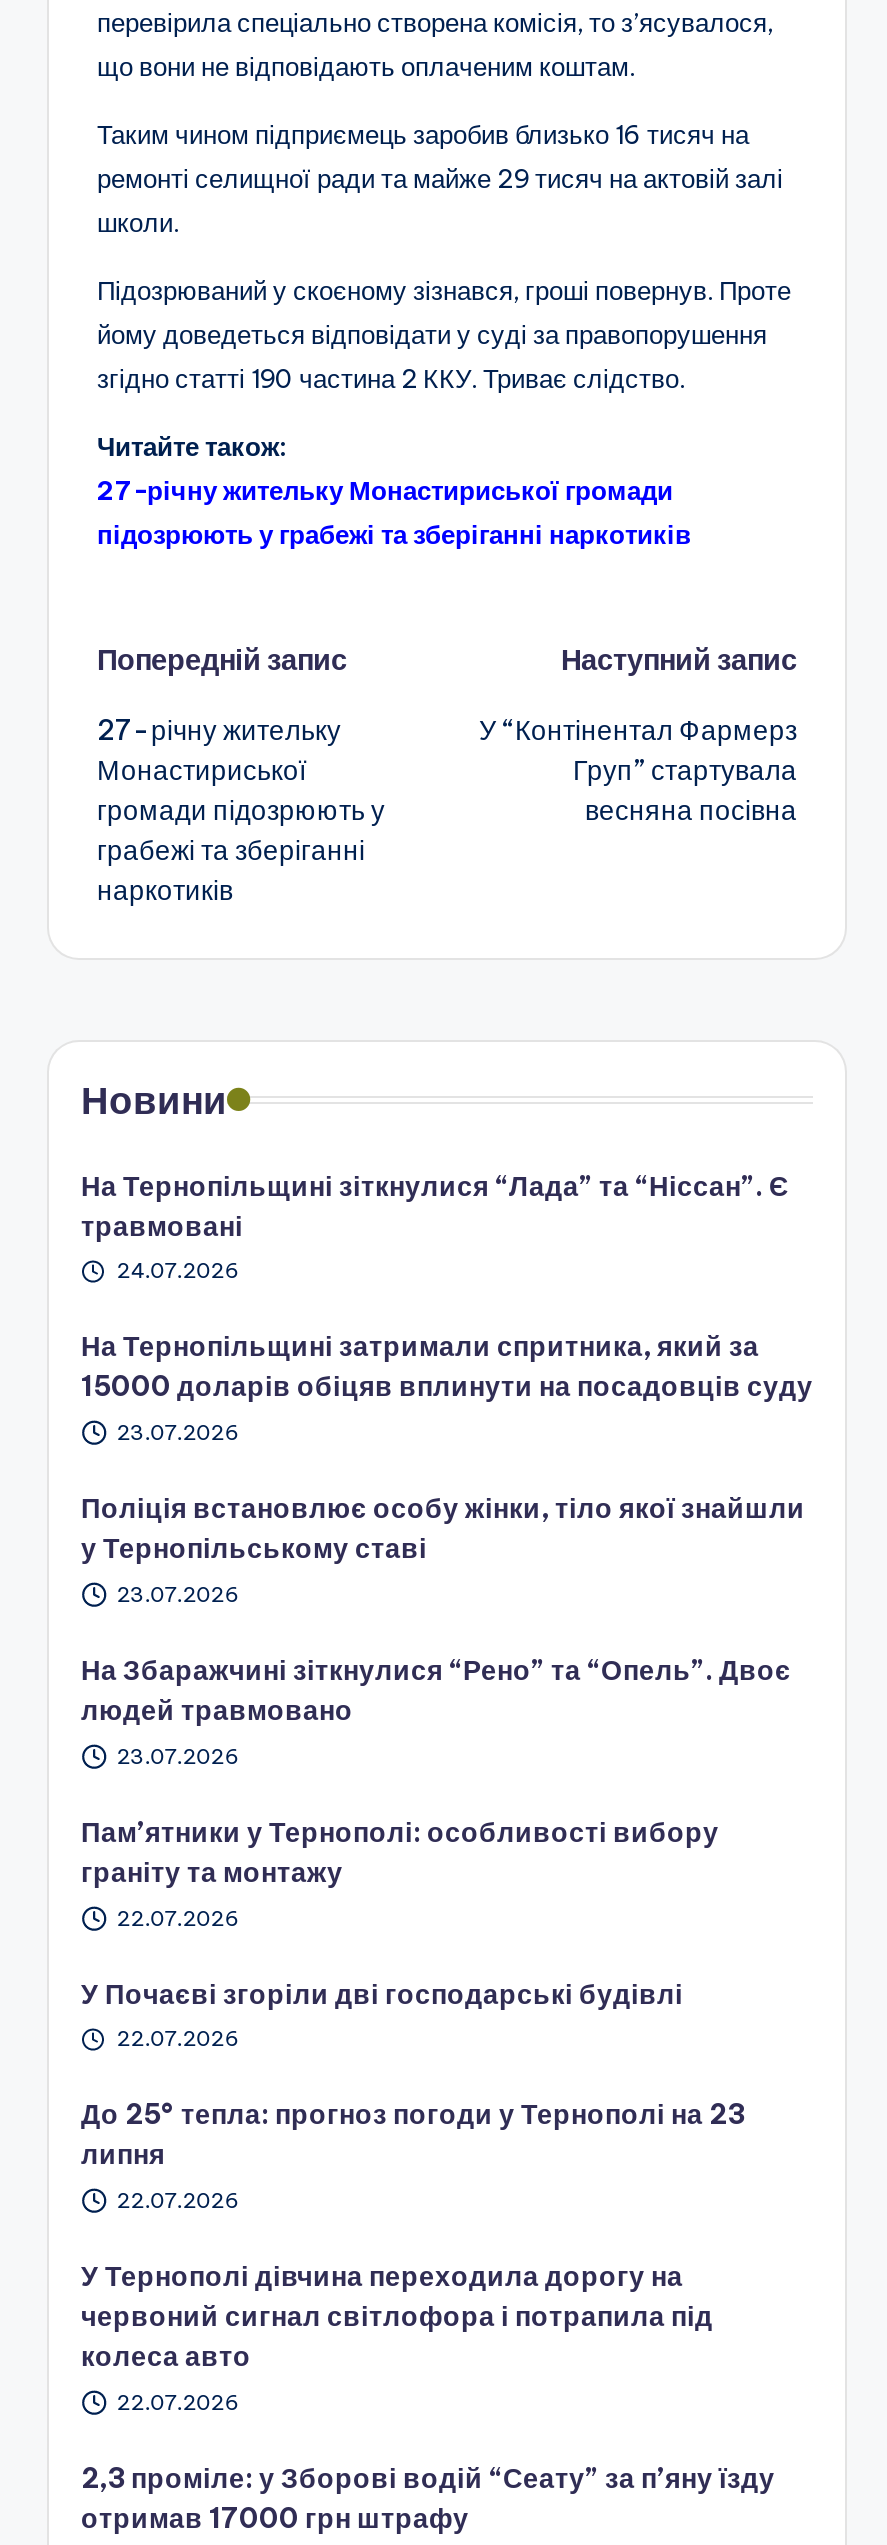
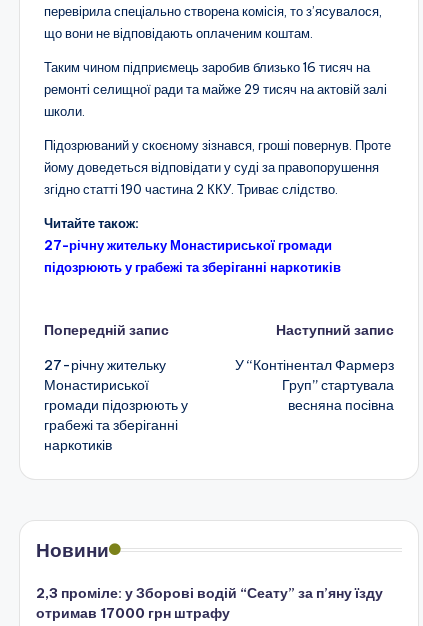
- На Тернопільщині зіткнулися “Лада” та “Ніссан”. Є
- травмовані
- 24.07.2026
- На Тернопільщині затримали спритника, який за
- 15000 доларів обіцяв вплинути на посадовців суду
- 23.07.2026
- Поліція встановлює особу жінки, тіло якої знайшли
- у Тернопільському ставі
- 23.07.2026
- На Збаражчині зіткнулися “Рено” та “Опель”. Двоє
- людей травмовано
- 23.07.2026
- Пам’ятники у Тернополі: особливості вибору
- граніту та монтажу
- 22.07.2026
- У Почаєві згоріли дві господарські будівлі
- 22.07.2026
- До 25° тепла: прогноз погоди у Тернополі на 23
- липня
- 22.07.2026
- У Тернополі дівчина переходила дорогу на
- червоний сигнал світлофора і потрапила під
- колеса авто
- 22.07.2026
